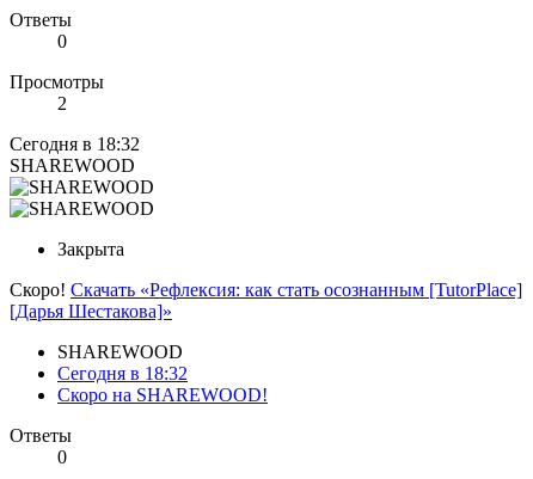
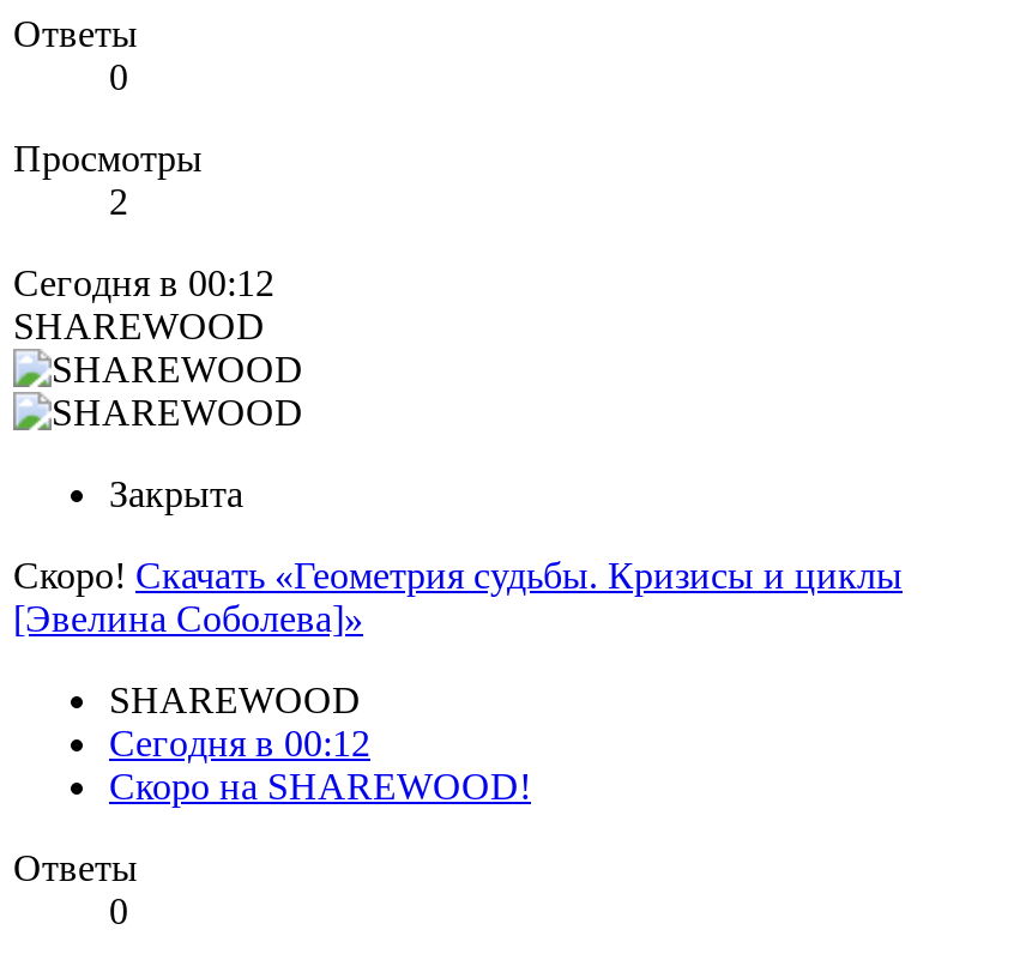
- Сегодня в 18:32
+ Сегодня в 00:12

- Скоро! Скачать «Рефлексия: как стать осознанным [TutorPlace]
- [Дарья Шестакова]»
+ Скоро! Скачать «Геометрия судьбы. Кризисы и циклы
+ [Эвелина Соболева]»

- Сегодня в 18:32
+ Сегодня в 00:12
